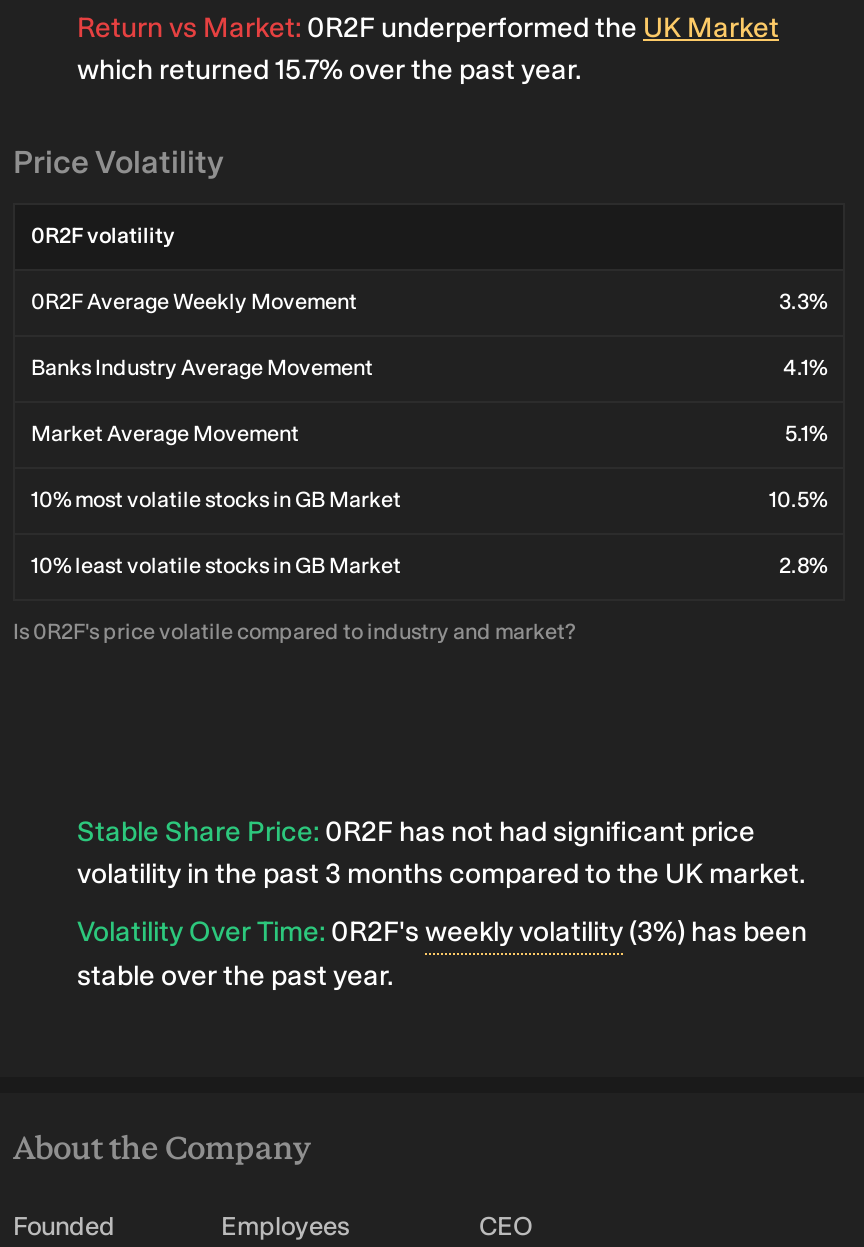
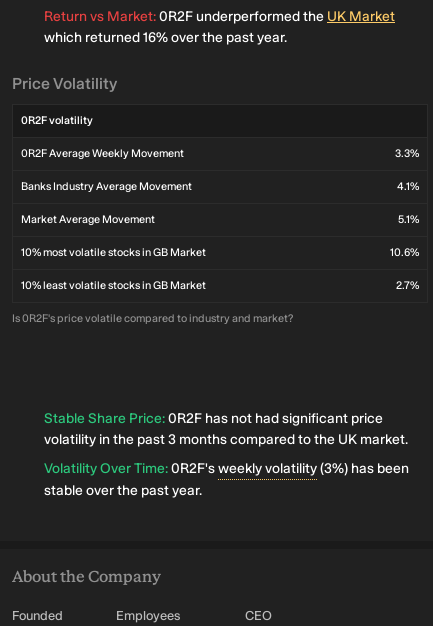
- which returned 15.7% over the past year.
+ which returned 16% over the past year.

- 10.5%
+ 10.6%

- 2.8%
+ 2.7%
